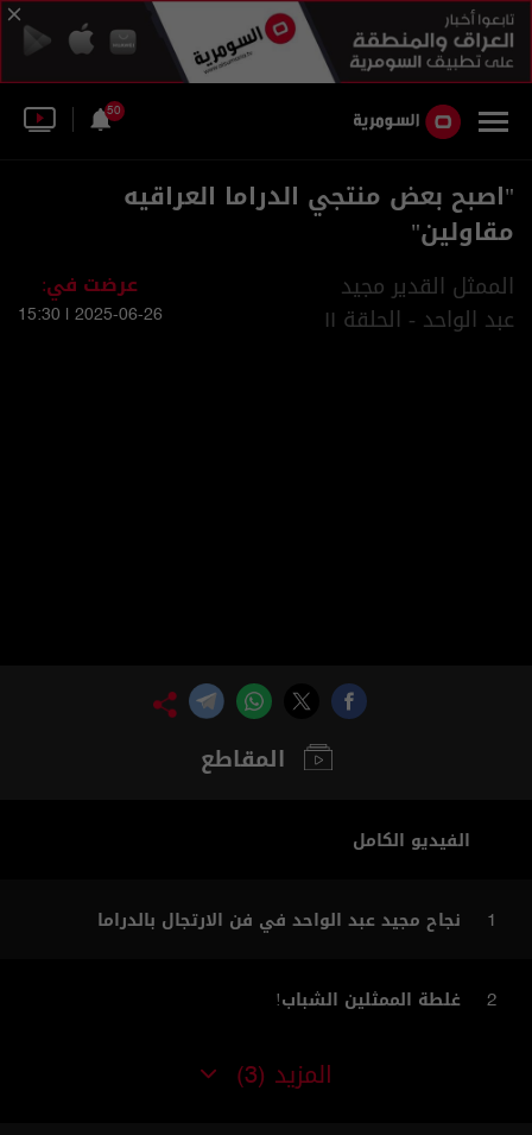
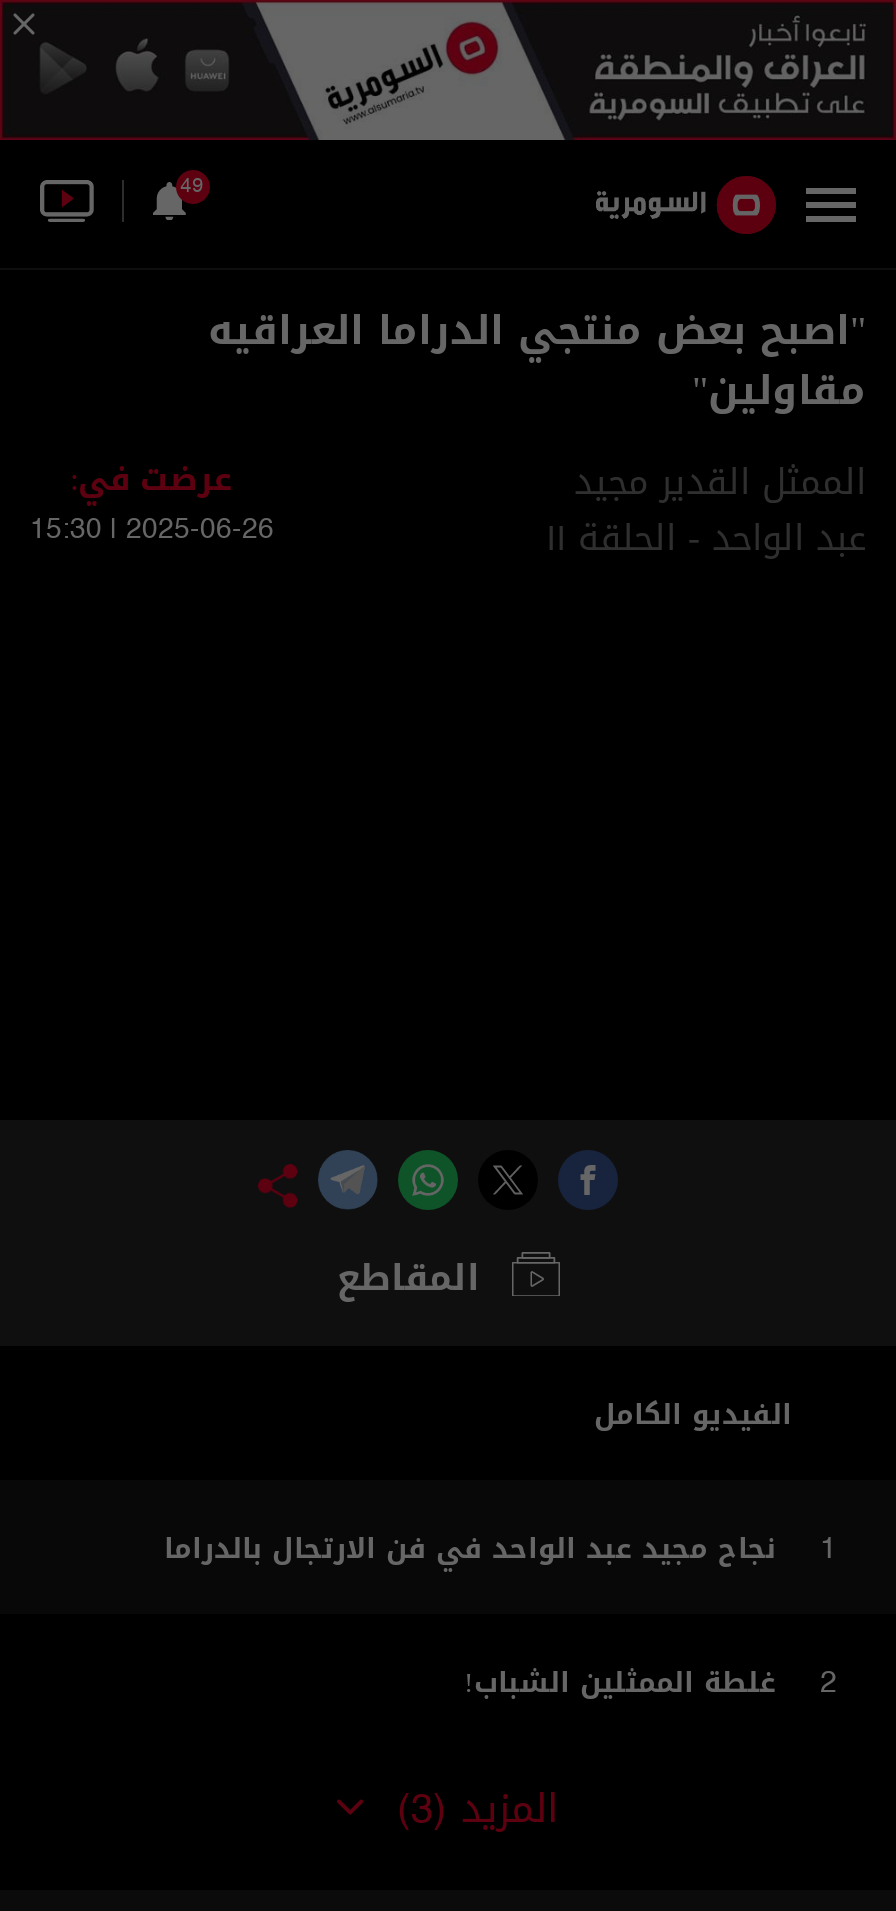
- 50
+ 49
